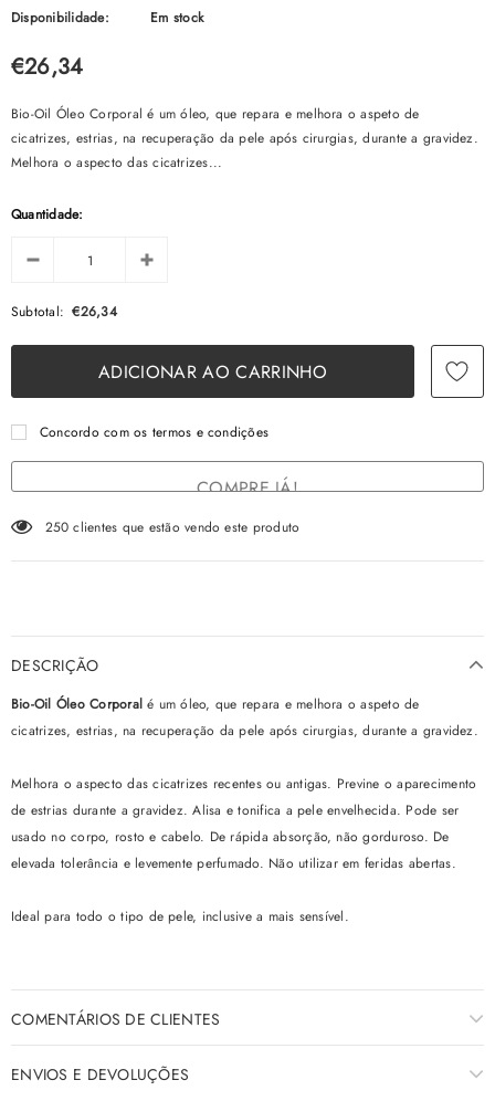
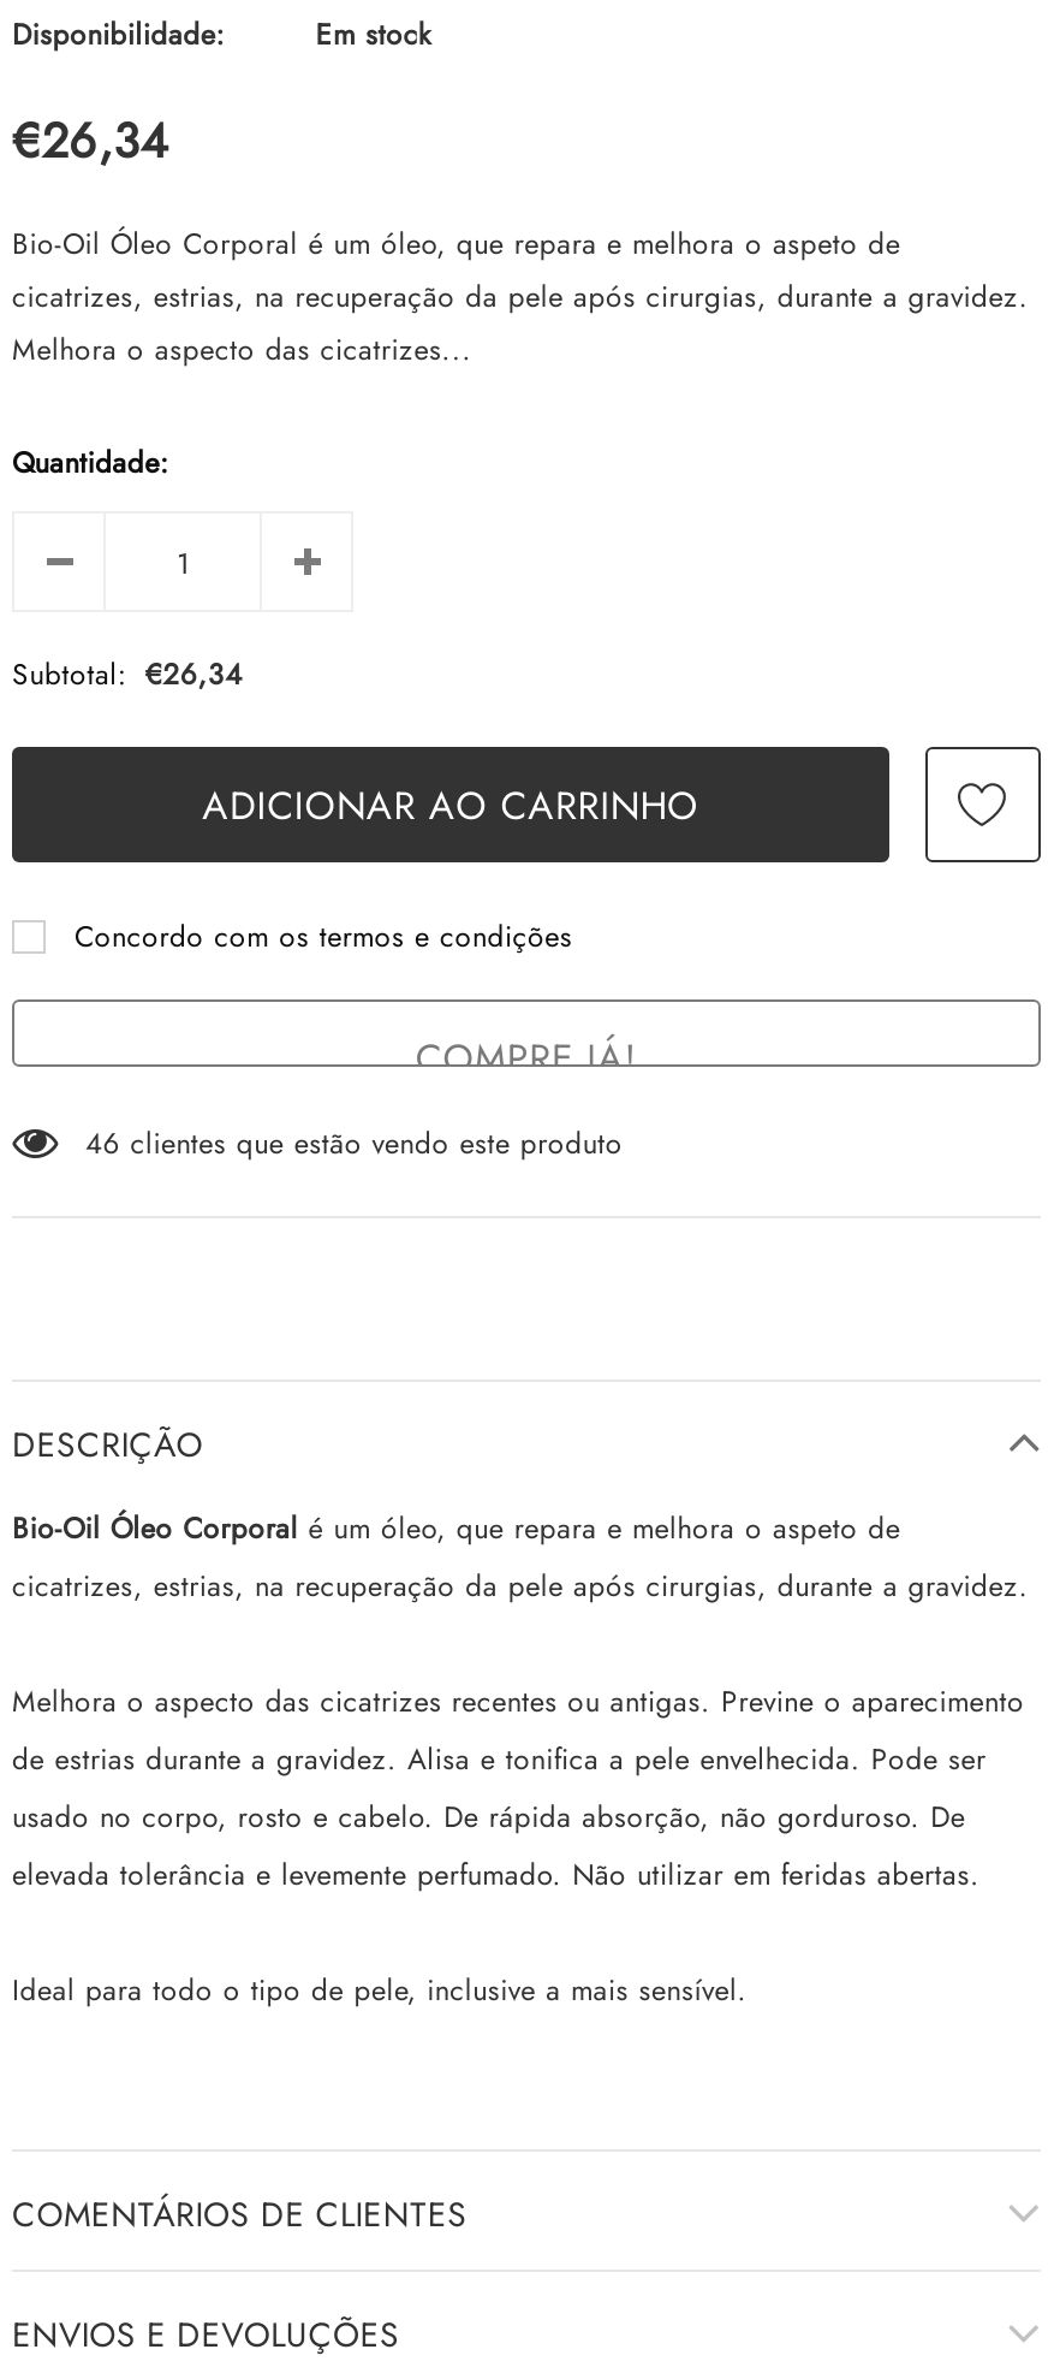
- 250 clientes que estão vendo este produto
+ 46 clientes que estão vendo este produto
